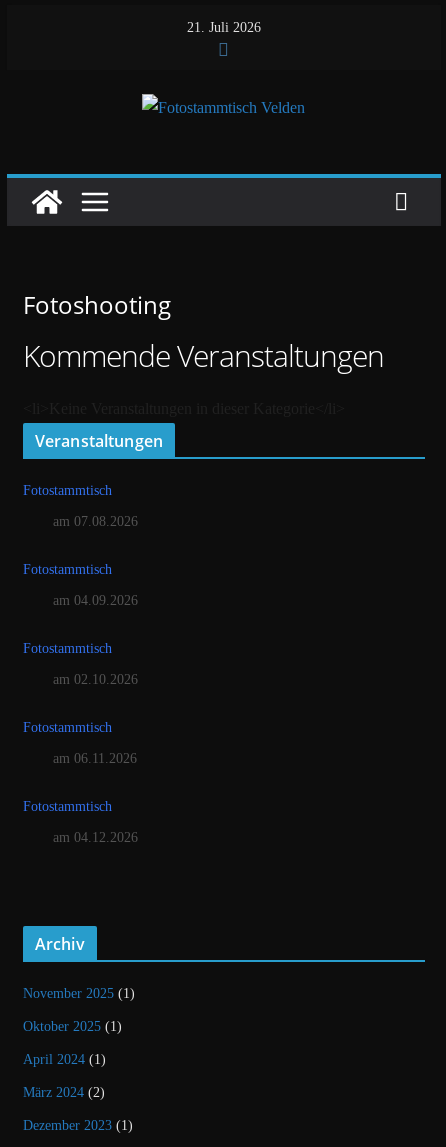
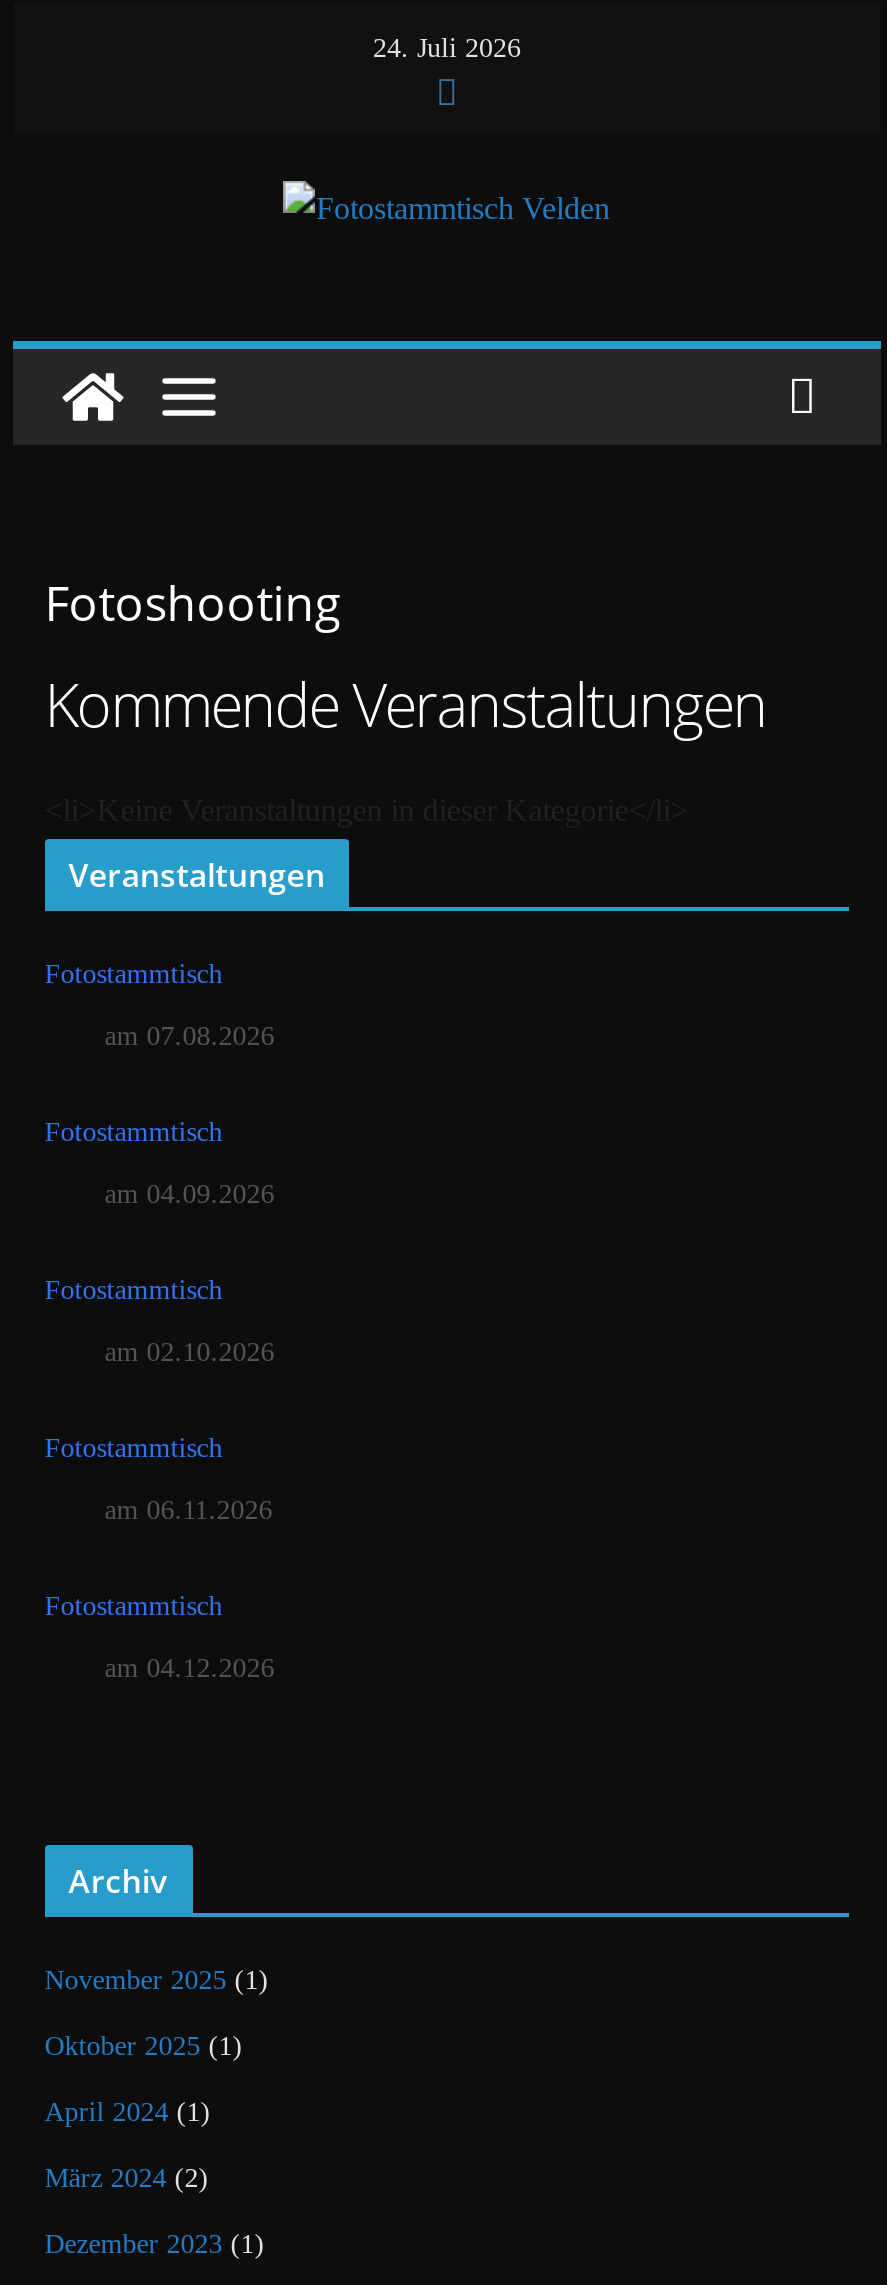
- 21. Juli 2026
+ 24. Juli 2026
